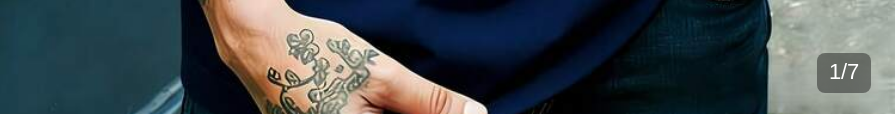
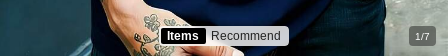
+ Items
+ Recommend
